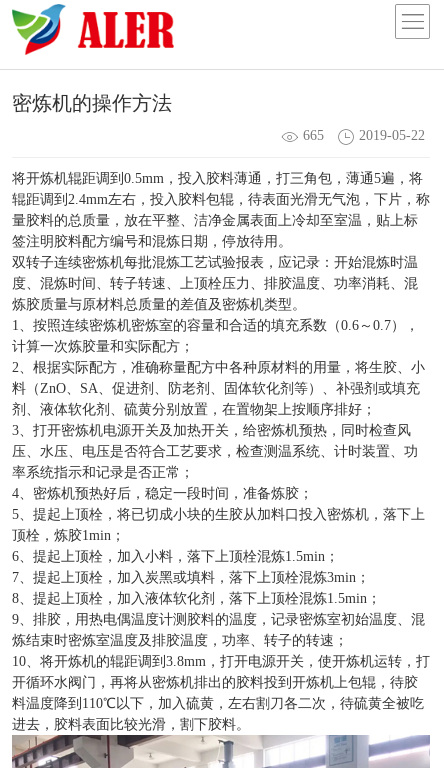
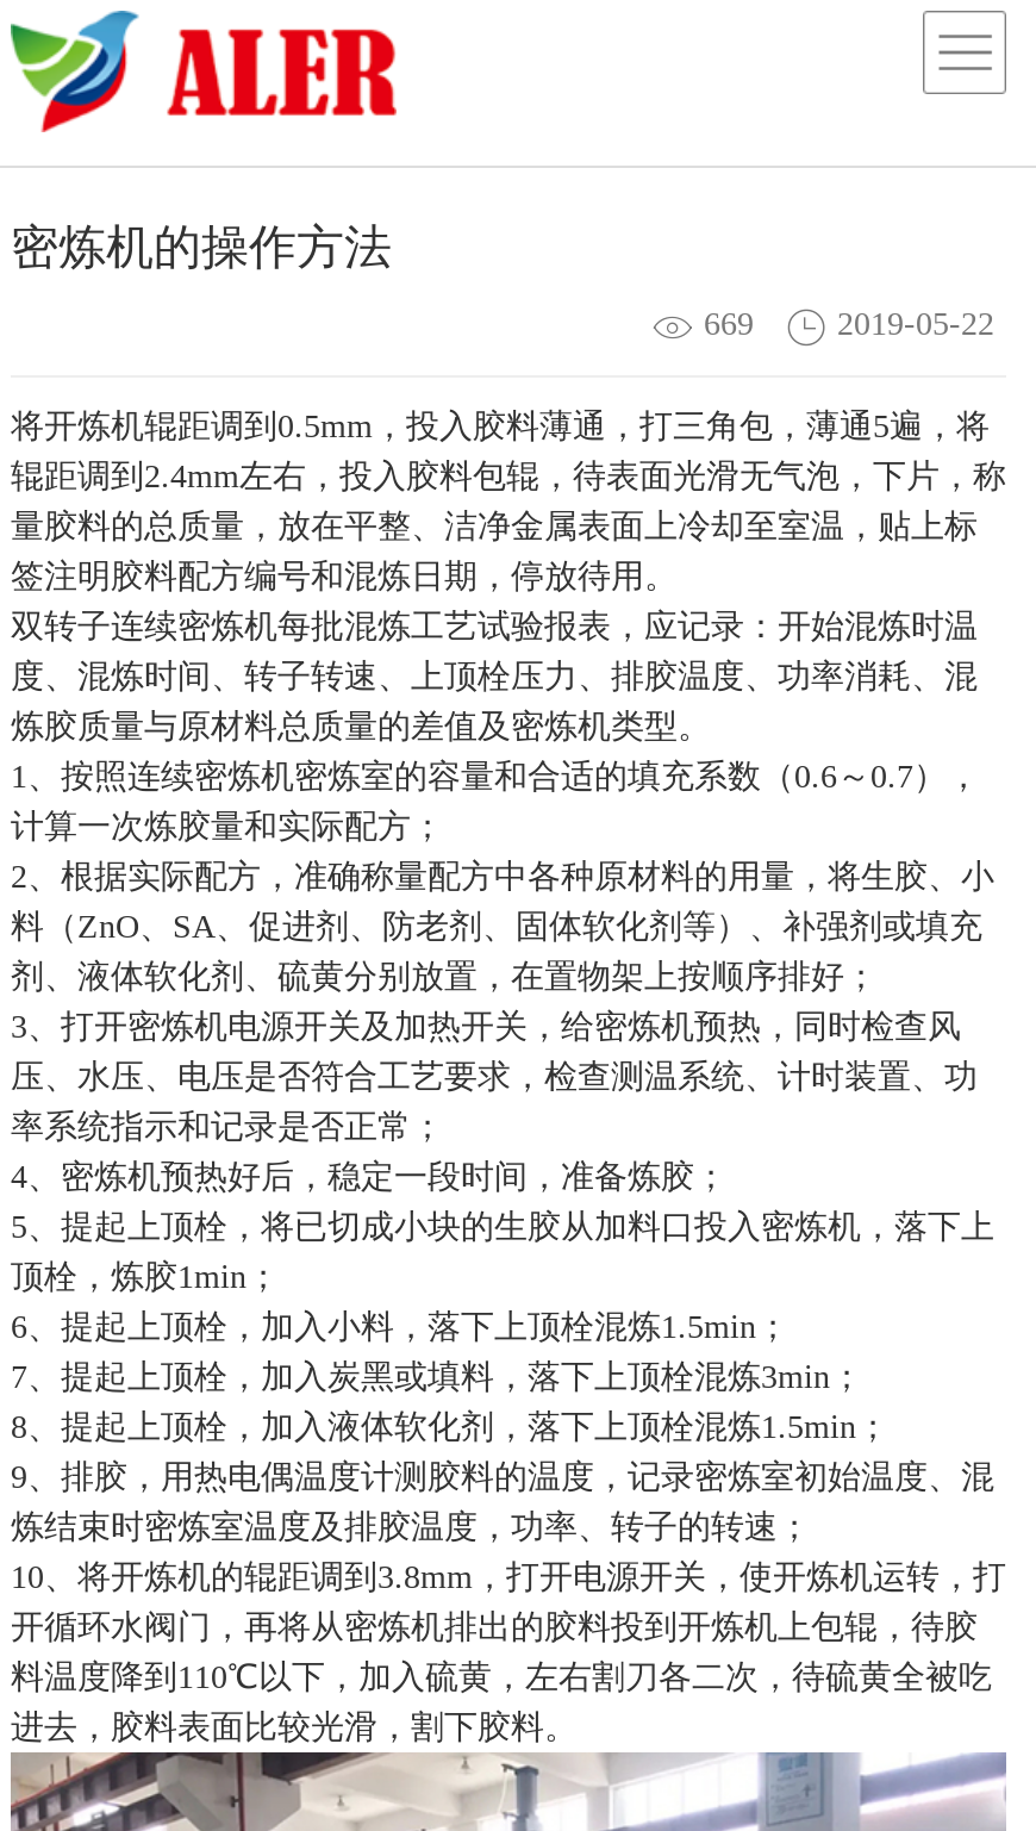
- 665
+ 669
